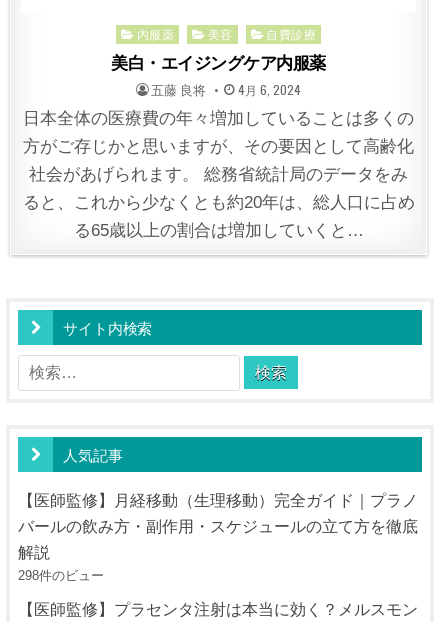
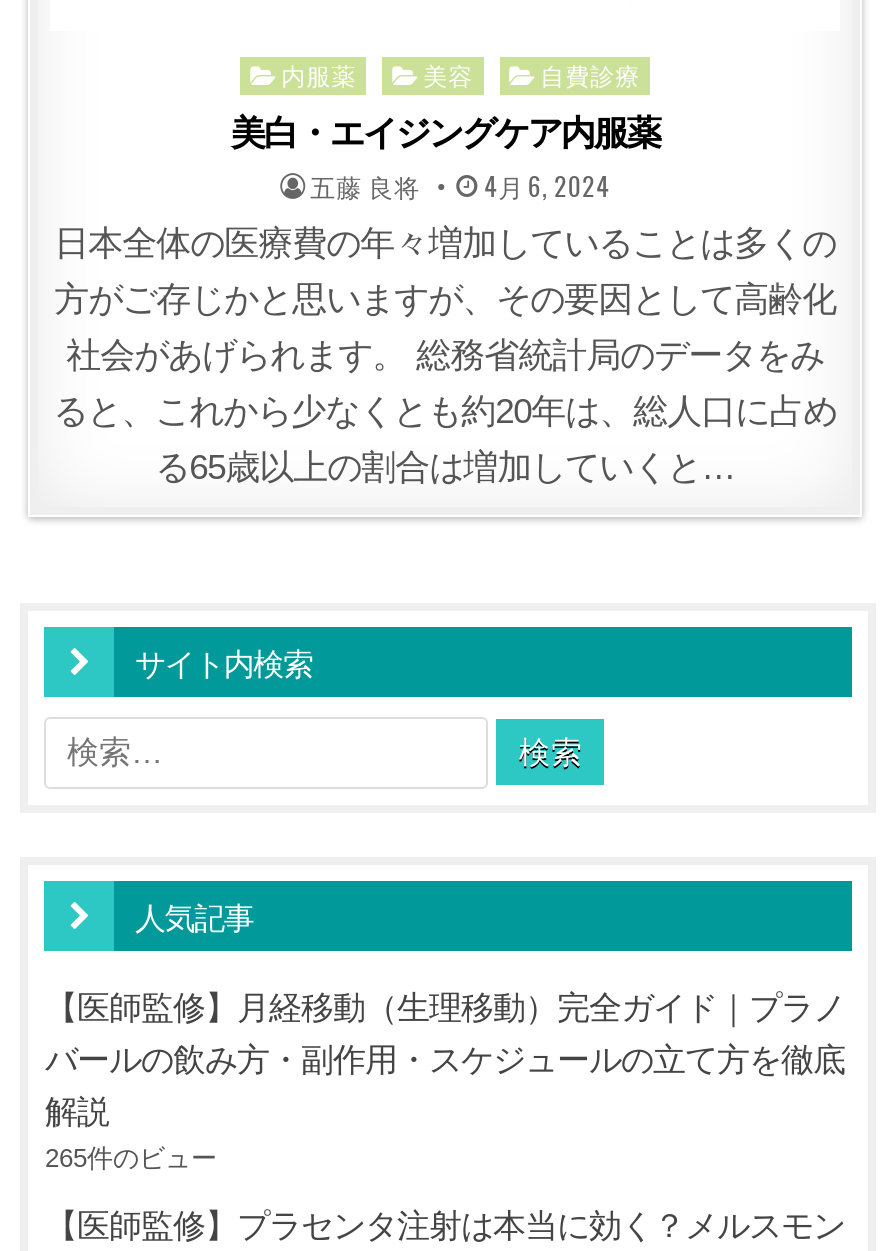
- 298件のビュー
+ 265件のビュー
